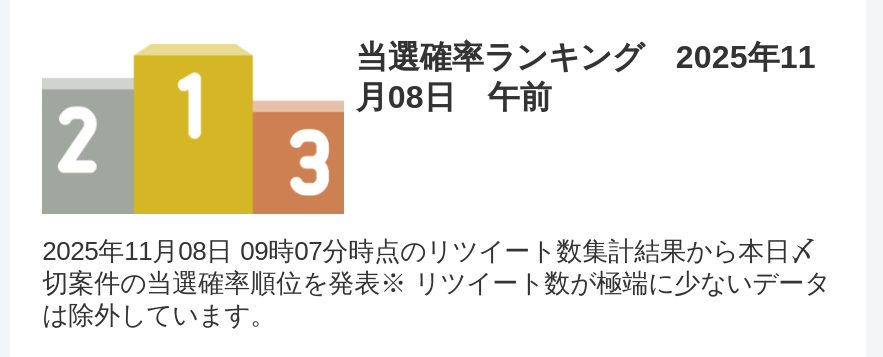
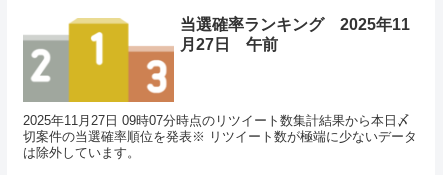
- 月08日 午前
+ 月27日 午前

- 2025年11月08日 09時07分時点のリツイート数集計結果から本日〆
+ 2025年11月27日 09時07分時点のリツイート数集計結果から本日〆
